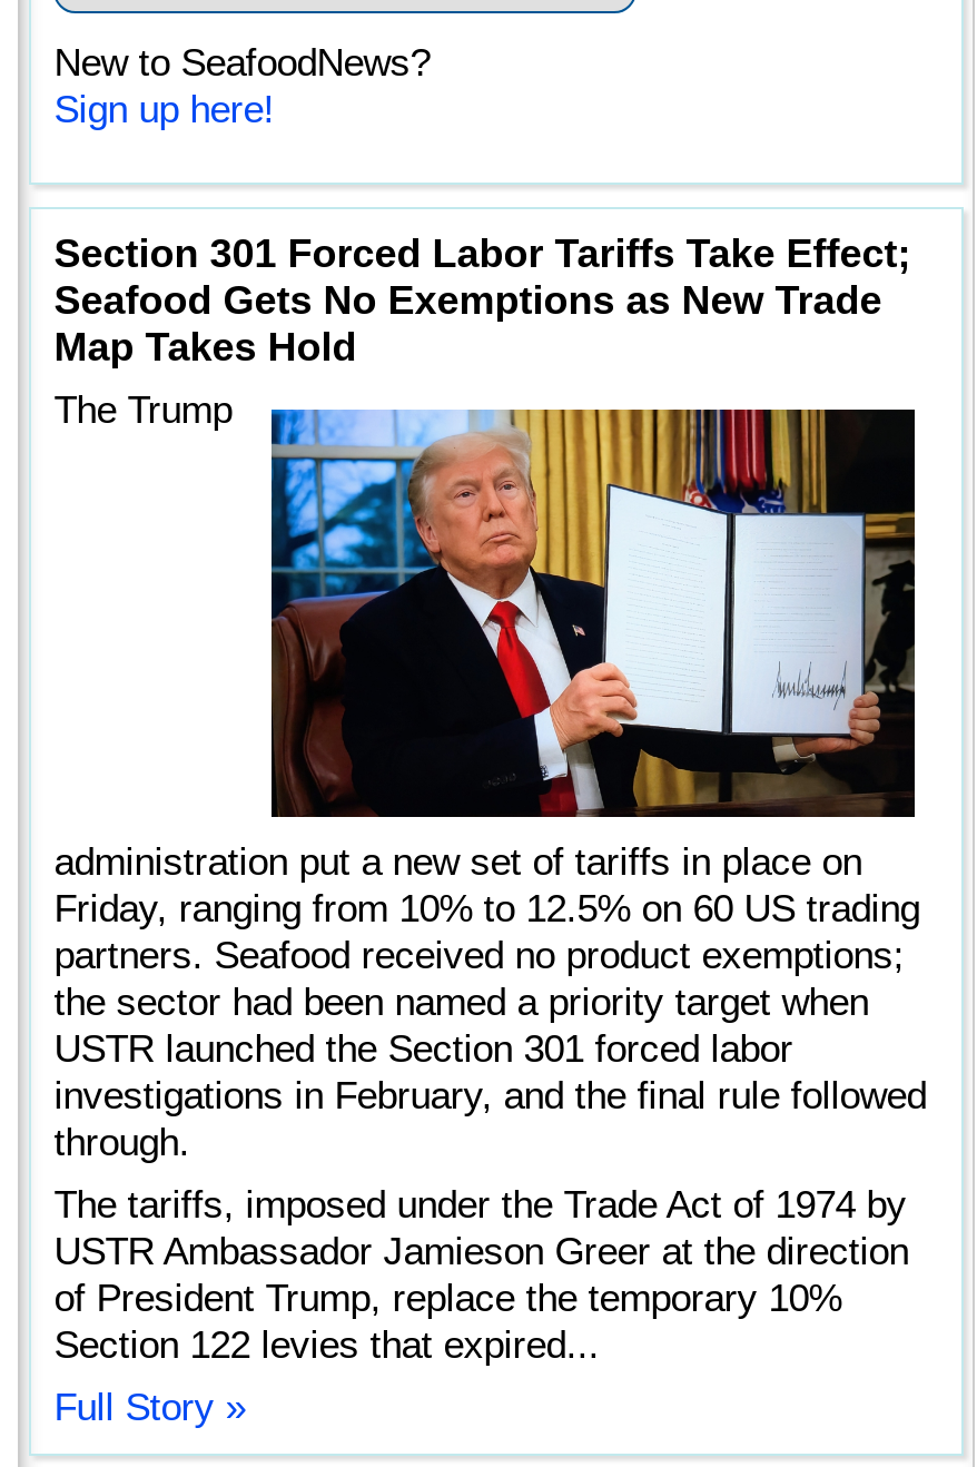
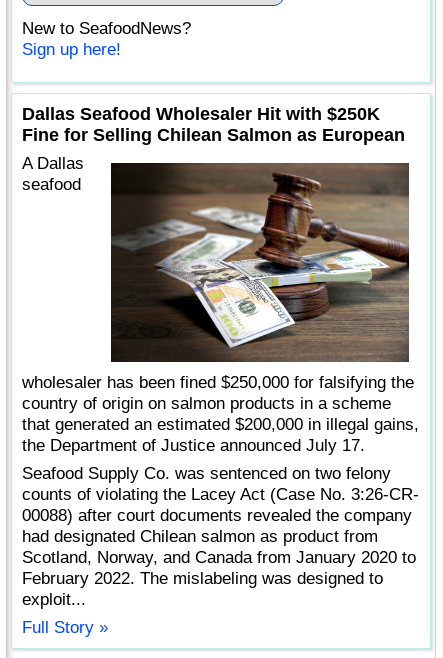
- [image]
- Section 301 Forced Labor Tariffs Take Effect;
- Seafood Gets No Exemptions as New Trade
- Map Takes Hold
- The Trump
+ [image]
+ Dallas Seafood Wholesaler Hit with $250K
+ Fine for Selling Chilean Salmon as European
+ A Dallas
+ seafood

- administration put a new set of tariffs in place on
- Friday, ranging from 10% to 12.5% on 60 US trading
- partners. Seafood received no product exemptions;
- the sector had been named a priority target when
- USTR launched the Section 301 forced labor
- investigations in February, and the final rule followed
- through.
- The tariffs, imposed under the Trade Act of 1974 by
- USTR Ambassador Jamieson Greer at the direction
- of President Trump, replace the temporary 10%
- Section 122 levies that expired...
+ wholesaler has been fined $250,000 for falsifying the
+ country of origin on salmon products in a scheme
+ that generated an estimated $200,000 in illegal gains,
+ the Department of Justice announced July 17.
+ Seafood Supply Co. was sentenced on two felony
+ counts of violating the Lacey Act (Case No. 3:26-CR-
+ 00088) after court documents revealed the company
+ had designated Chilean salmon as product from
+ Scotland, Norway, and Canada from January 2020 to
+ February 2022. The mislabeling was designed to
+ exploit...
